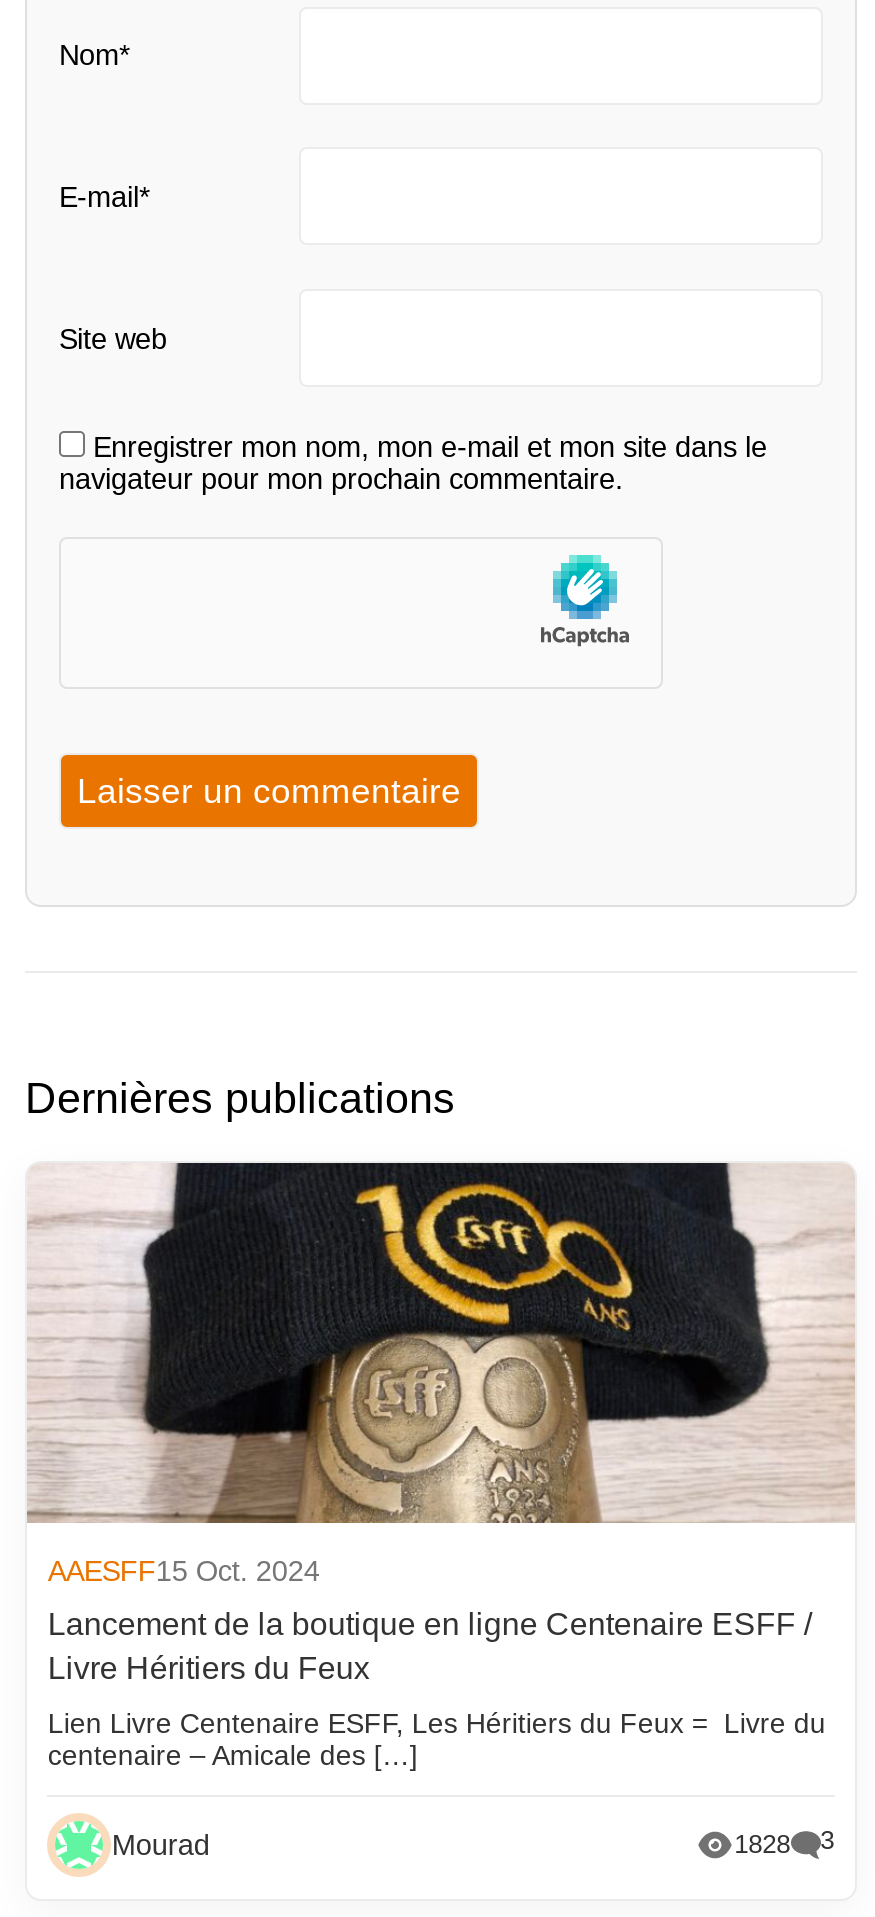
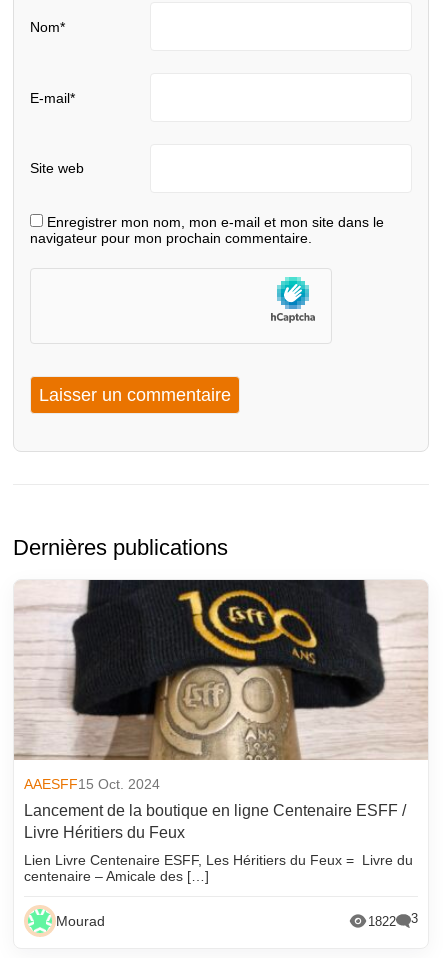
- 1828 3
+ 1822 3
